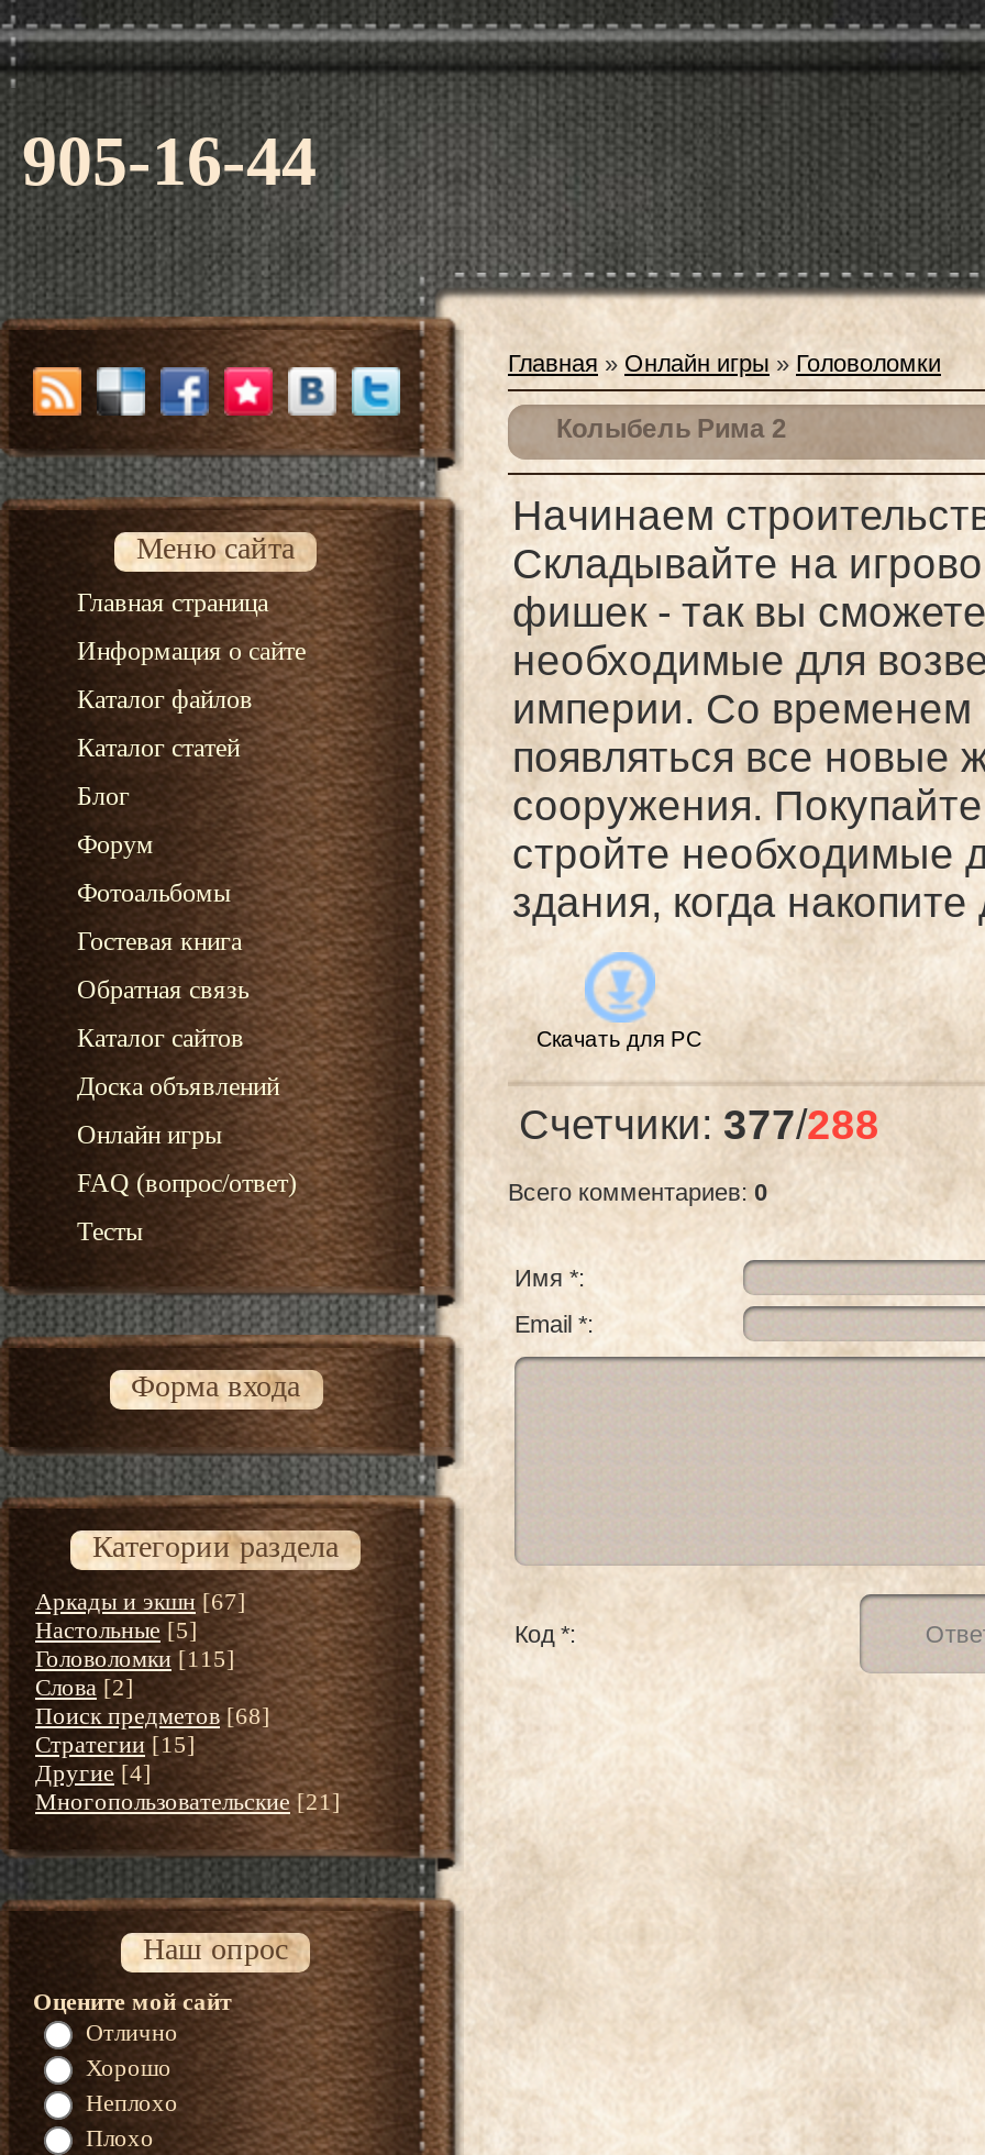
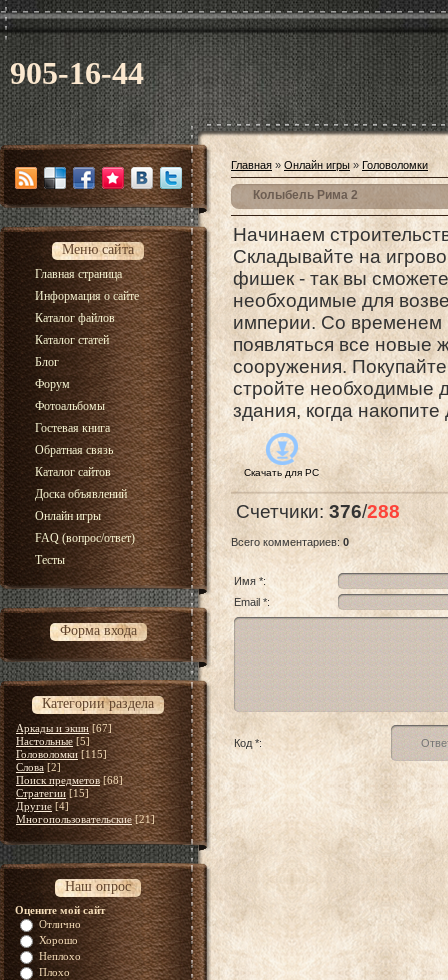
- Счетчики: 377/288
+ Счетчики: 376/288
